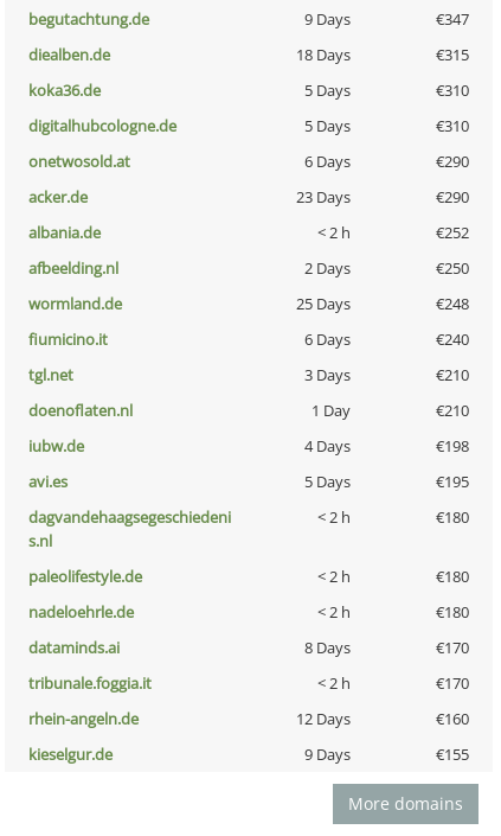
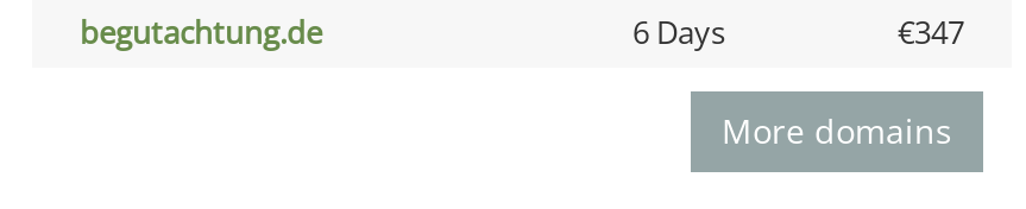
- 9 Days
+ 6 Days

- diealben.de
- 18 Days
- €315
- koka36.de
- 5 Days
- €310
- digitalhubcologne.de
- 5 Days
- €310
- onetwosold.at
- 6 Days
- €290
- acker.de
- 23 Days
- €290
- albania.de
- < 2 h
- €252
- afbeelding.nl
- 2 Days
- €250
- wormland.de
- 25 Days
- €248
- fiumicino.it
- 6 Days
- €240
- tgl.net
- 3 Days
- €210
- doenoflaten.nl
- 1 Day
- €210
- iubw.de
- 4 Days
- €198
- avi.es
- 5 Days
- €195
- dagvandehaagsegeschiedeni
- s.nl

- < 2 h
- €180
- paleolifestyle.de
- < 2 h
- €180
- nadeloehrle.de
- < 2 h
- €180
- dataminds.ai
- 8 Days
- €170
- tribunale.foggia.it
- < 2 h
- €170
- rhein-angeln.de
- 12 Days
- €160
- kieselgur.de
- 9 Days
- €155
